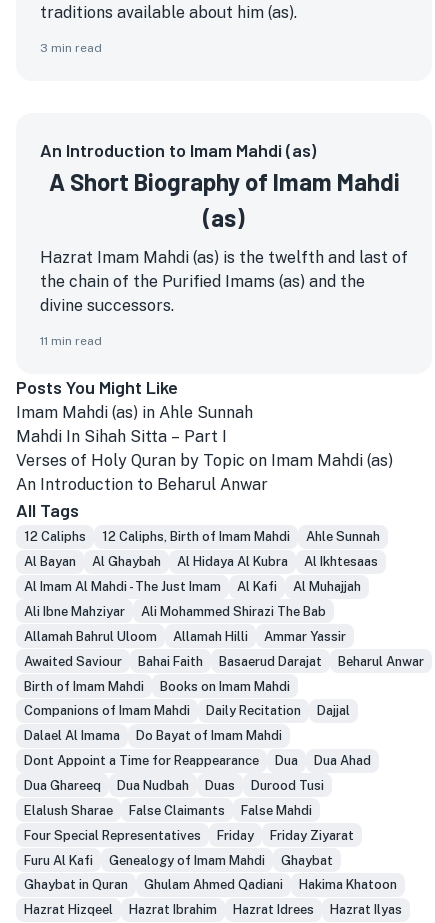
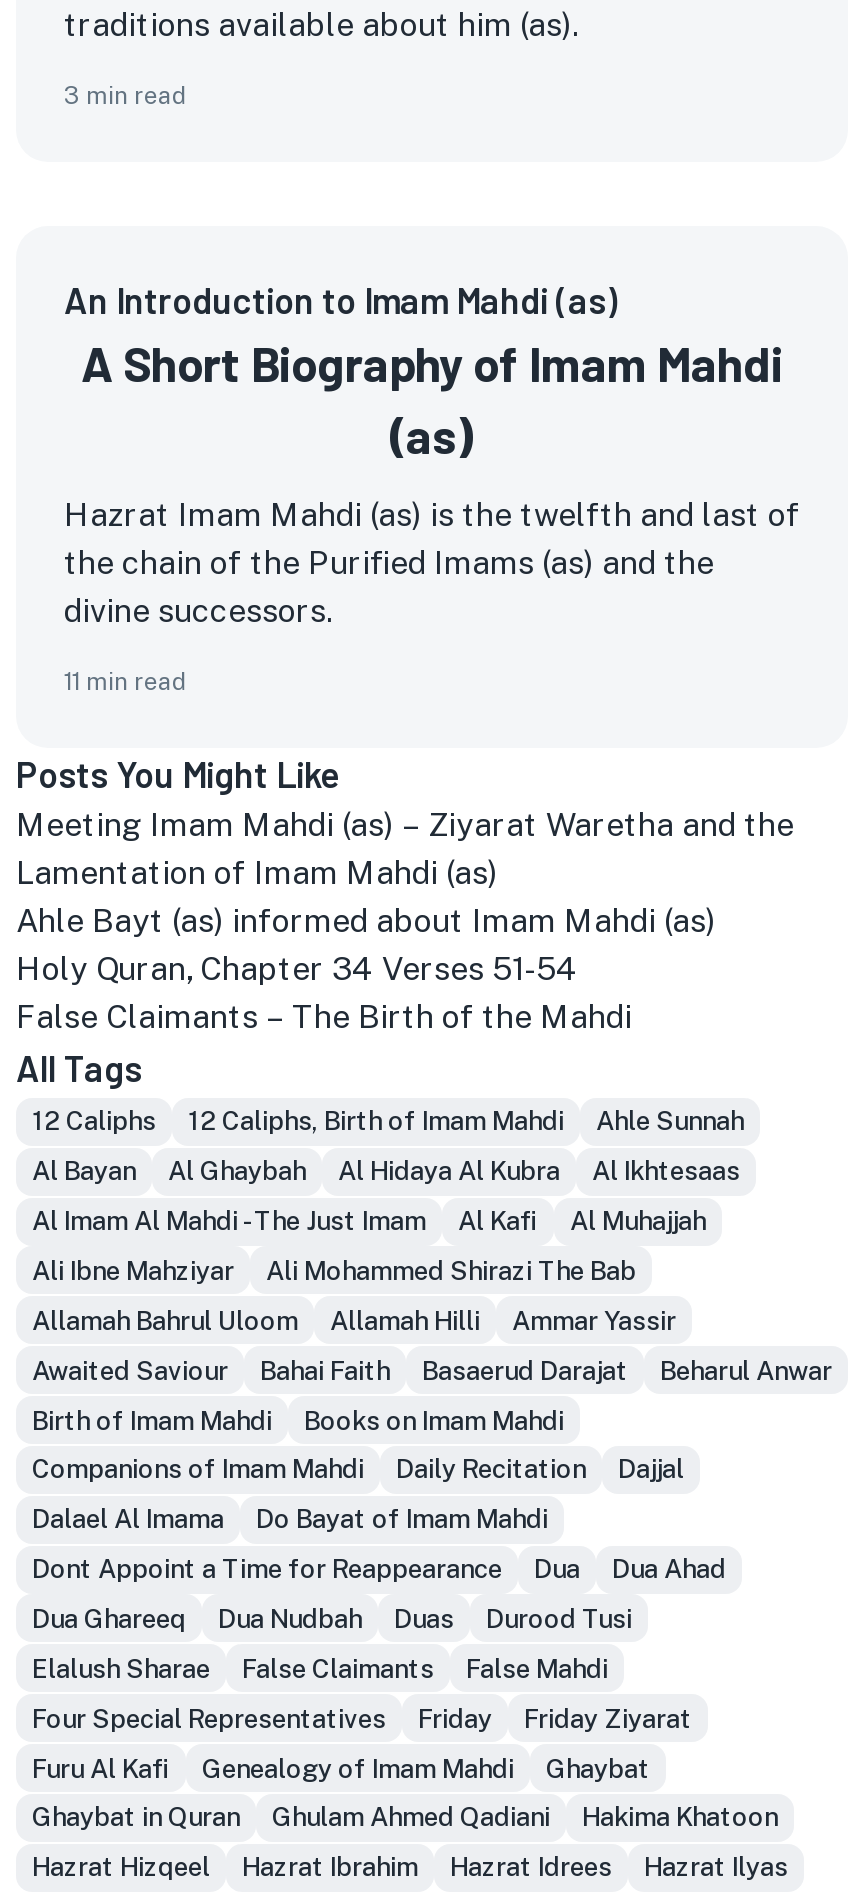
- Imam Mahdi (as) in Ahle Sunnah
- Mahdi In Sihah Sitta – Part I
- Verses of Holy Quran by Topic on Imam Mahdi (as)
- An Introduction to Beharul Anwar
+ Meeting Imam Mahdi (as) – Ziyarat Waretha and the
+ Lamentation of Imam Mahdi (as)
+ Ahle Bayt (as) informed about Imam Mahdi (as)
+ Holy Quran, Chapter 34 Verses 51-54
+ False Claimants – The Birth of the Mahdi
